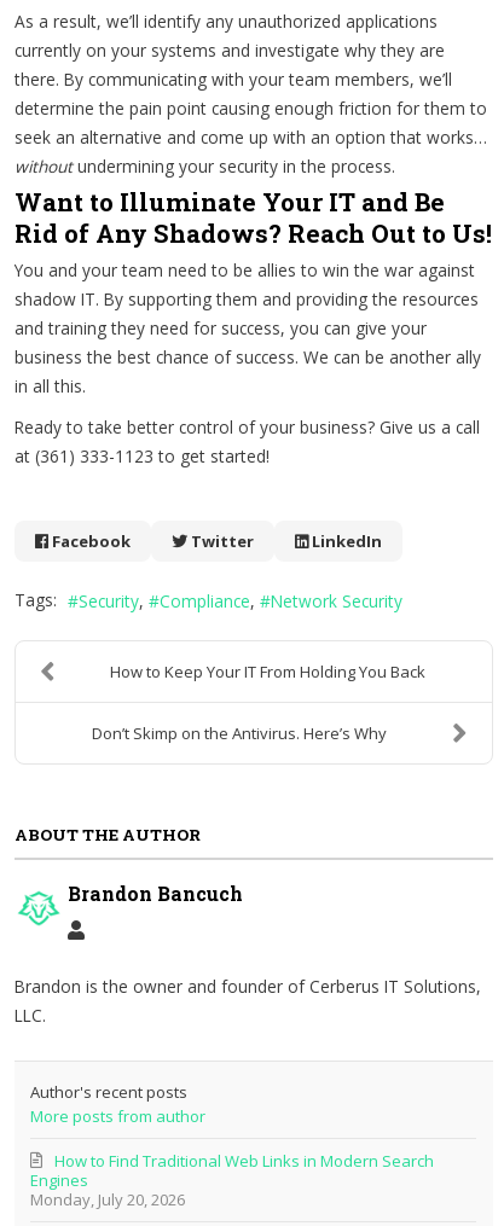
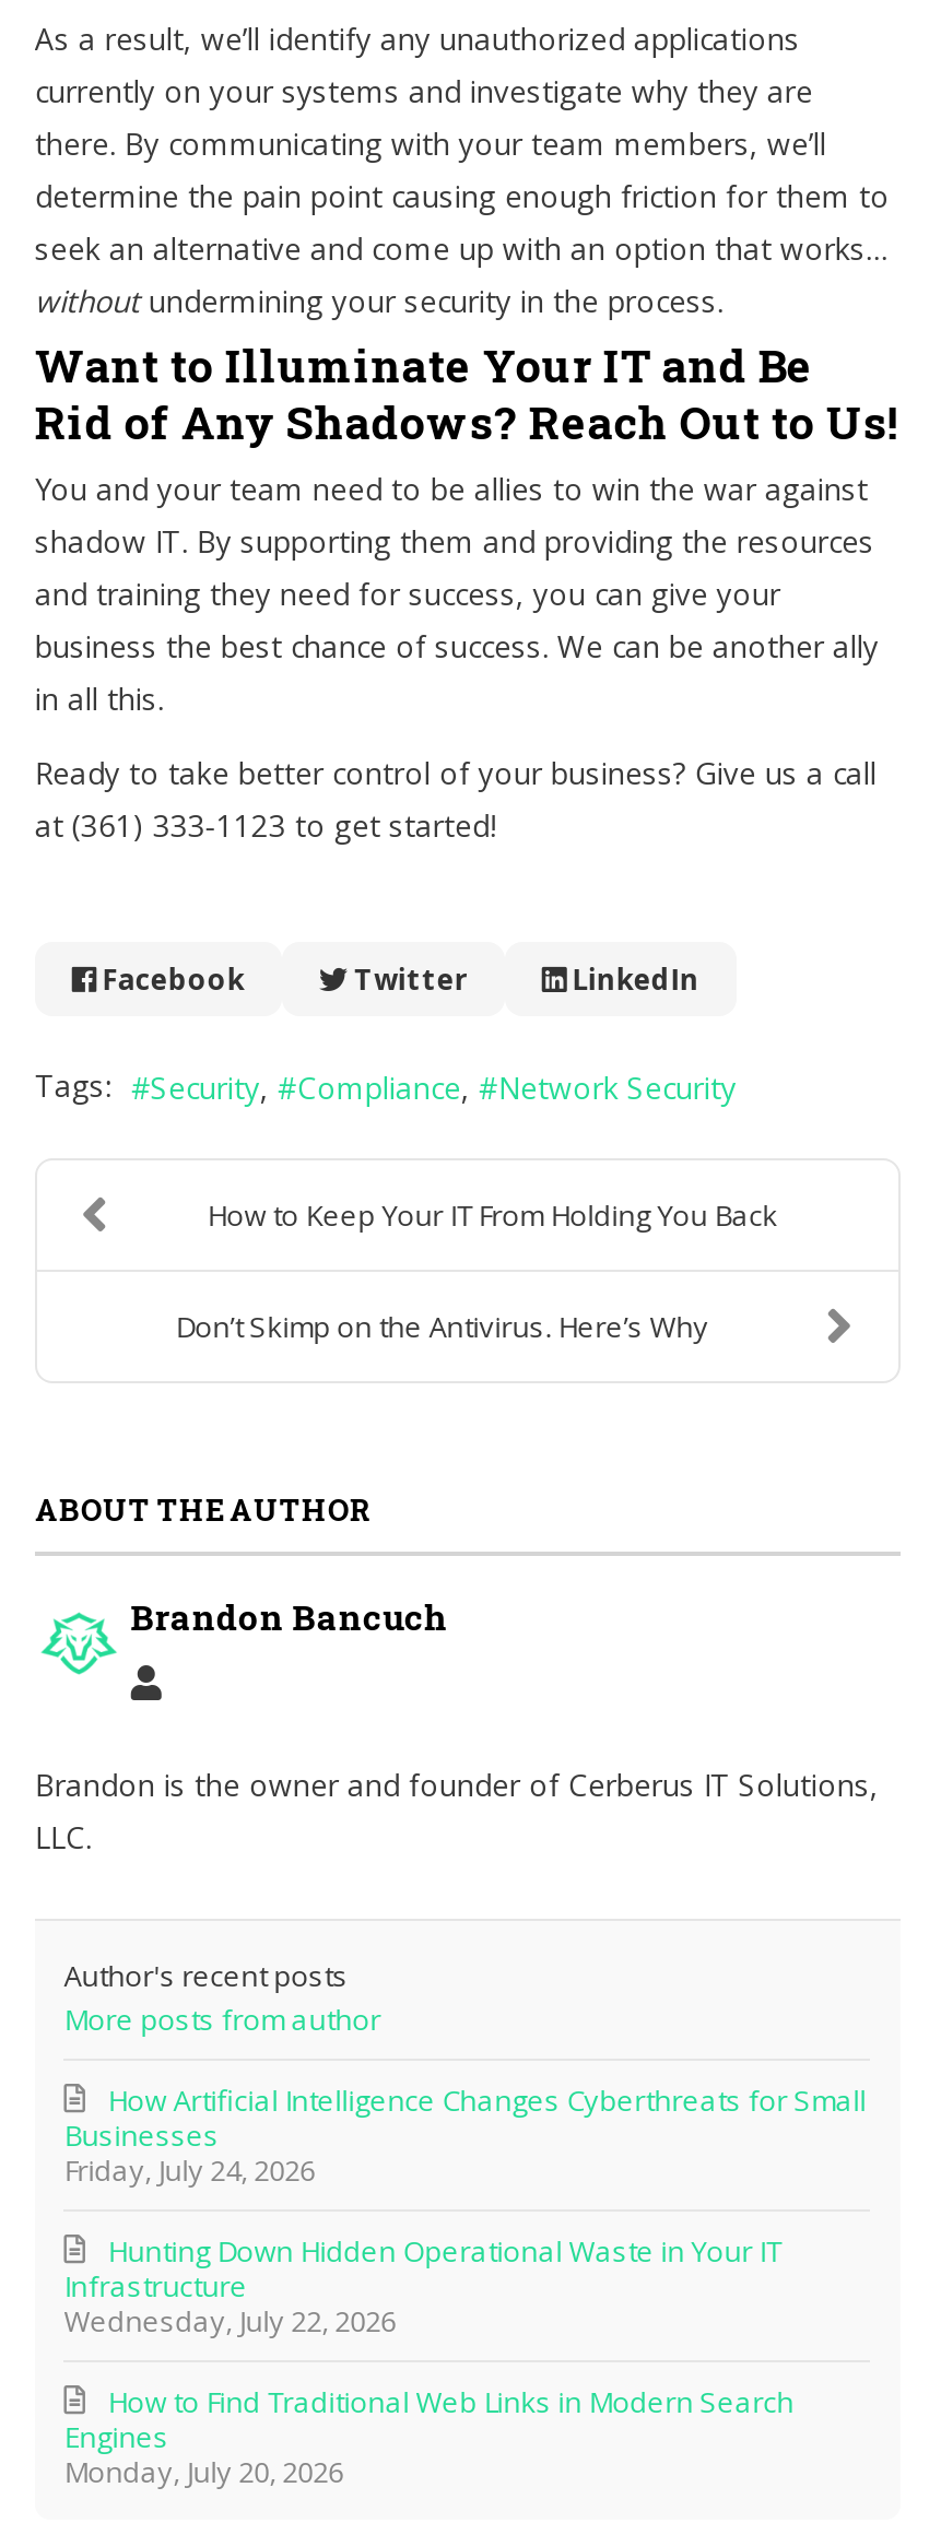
+ Friday, July 24, 2026

+ How Artificial Intelligence Changes Cyberthreats for Small
+ Businesses

+ Wednesday, July 22, 2026

+ Hunting Down Hidden Operational Waste in Your IT
+ Infrastructure
